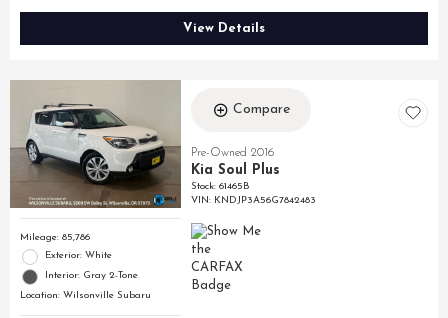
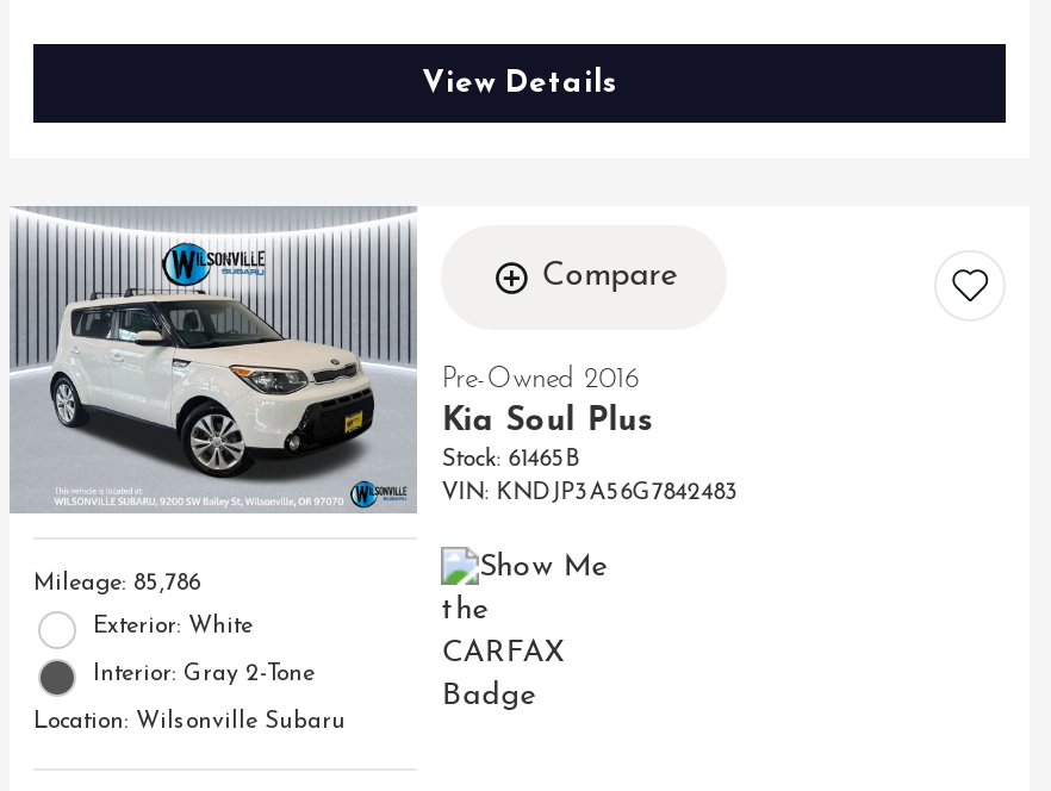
- [image]
+ [image]
